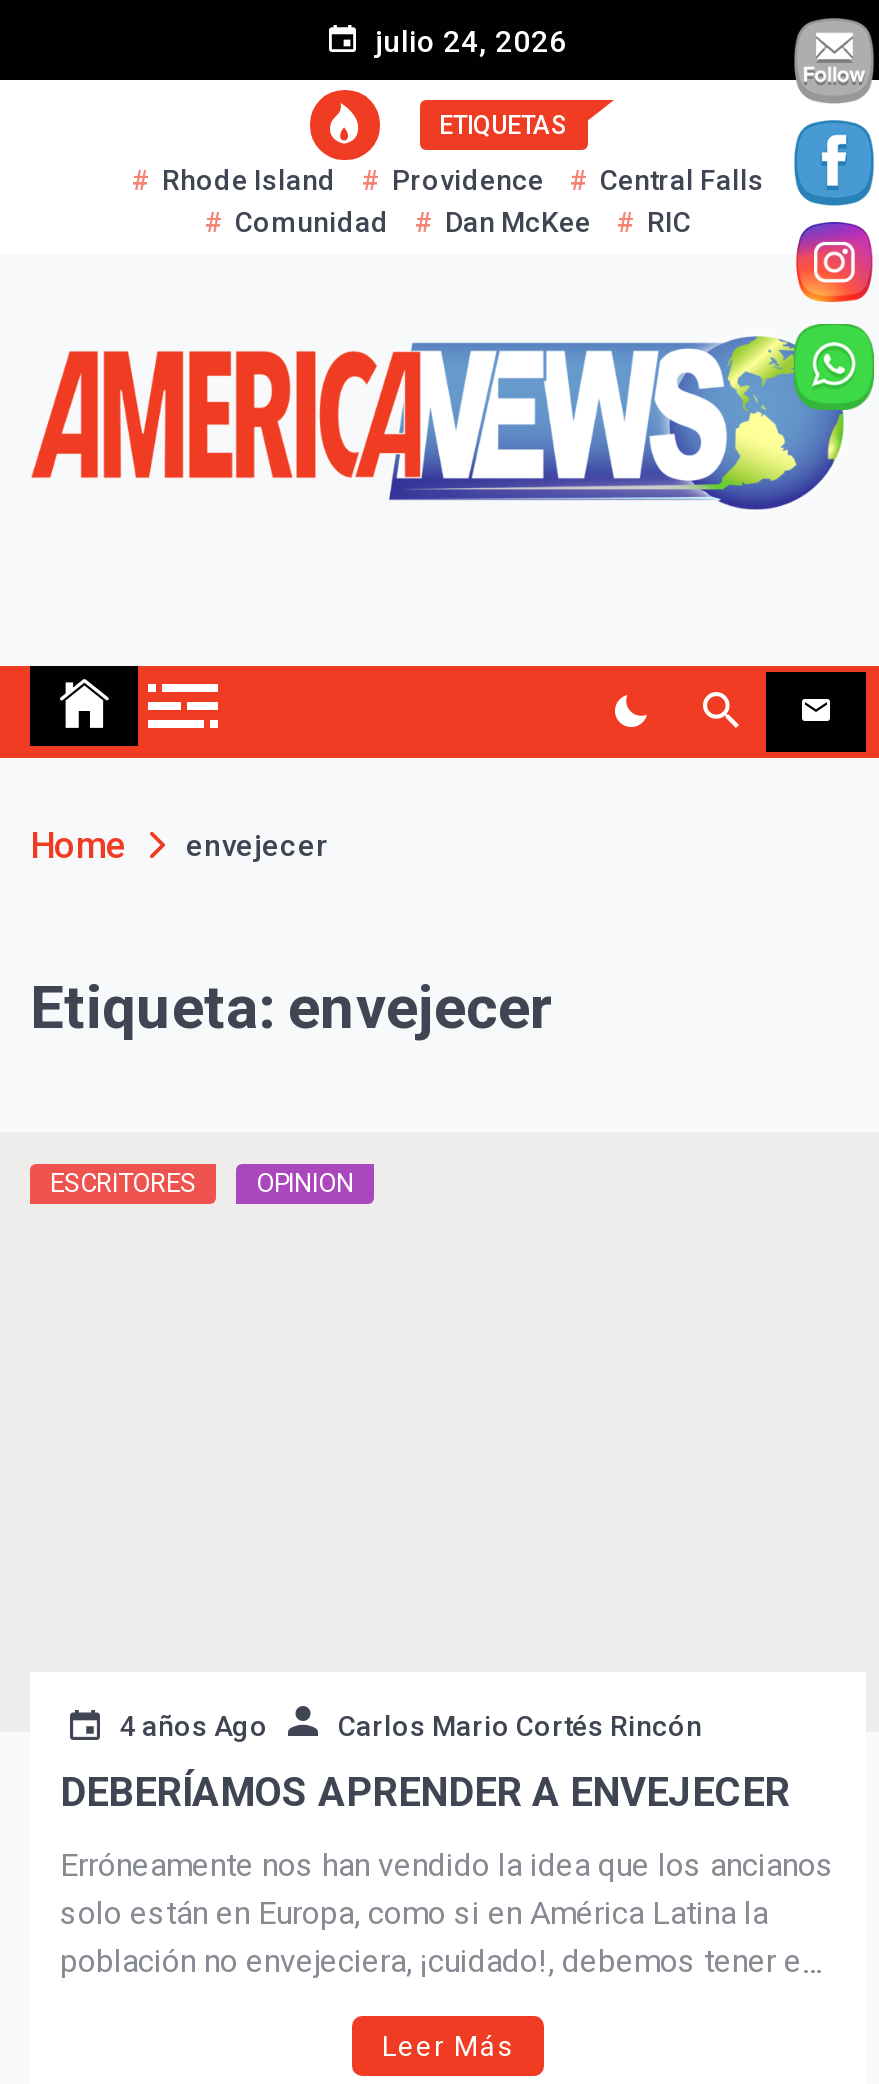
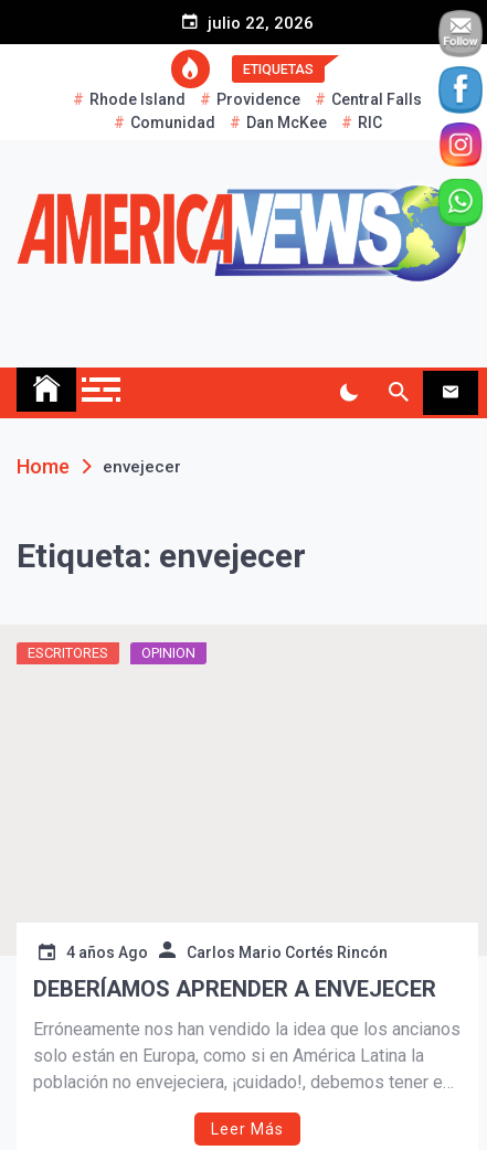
- julio 24, 2026
+ julio 22, 2026
